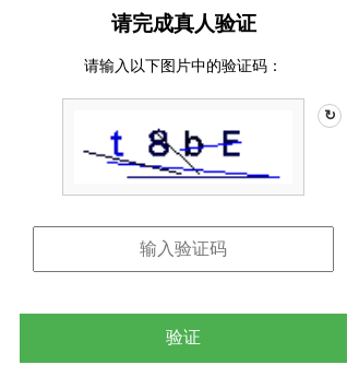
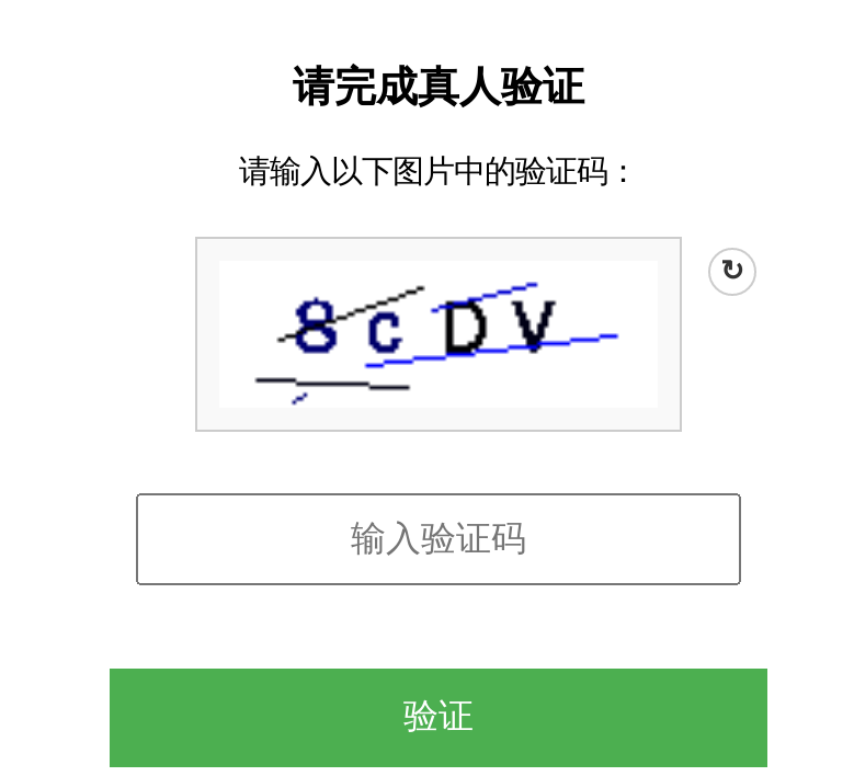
- [image]
+ [image]
